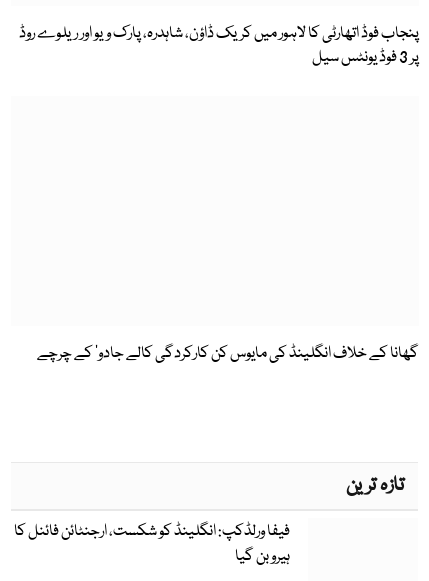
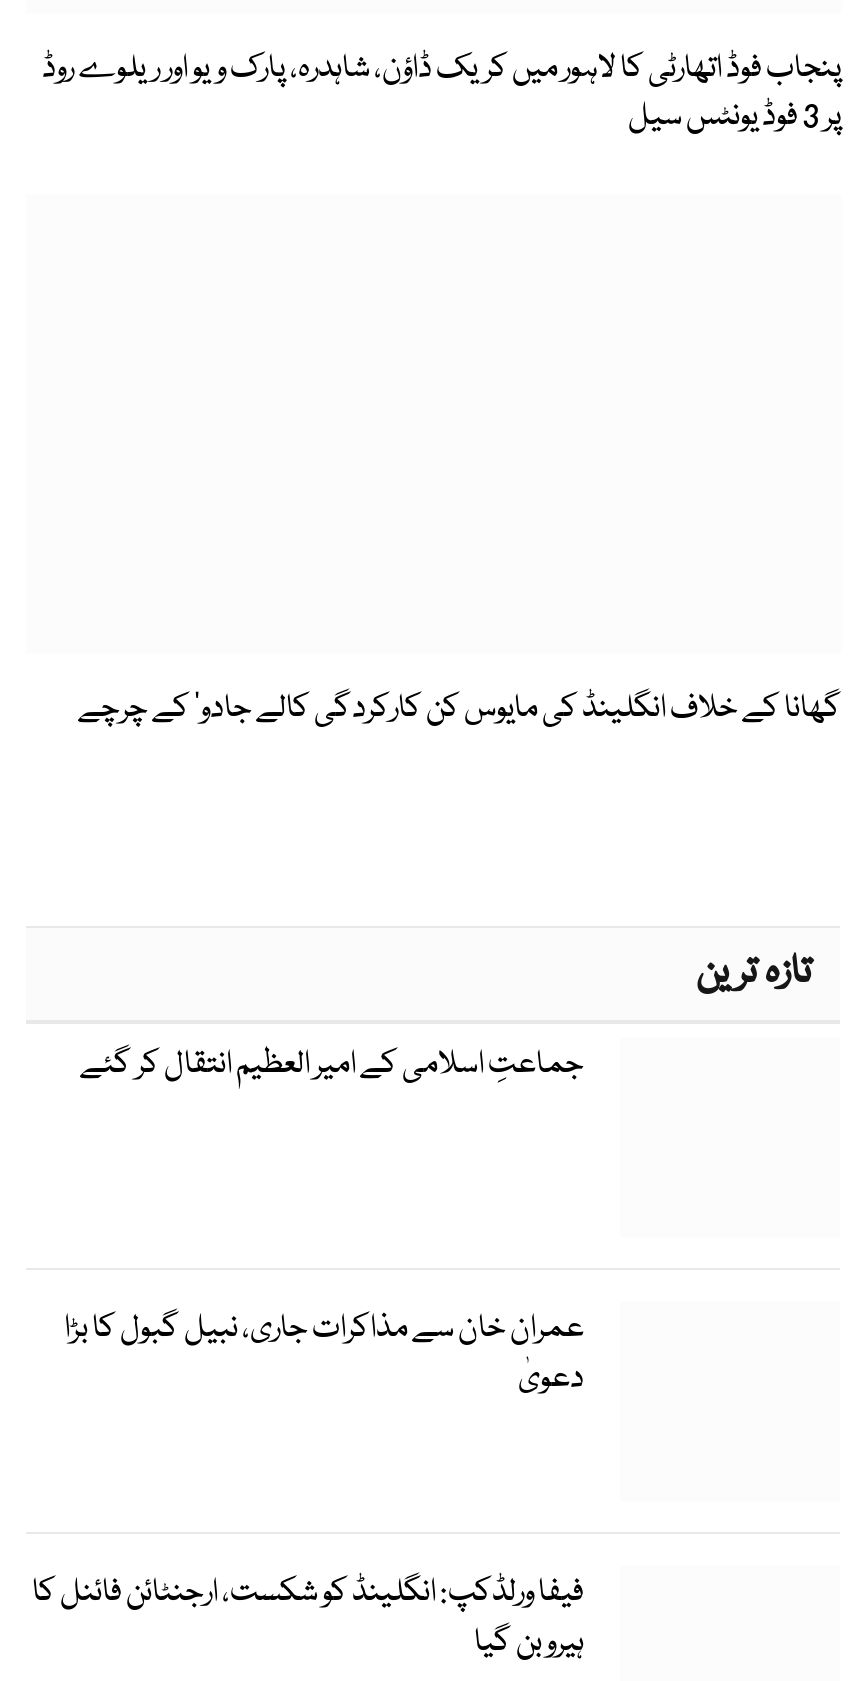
+ عمران خان سے مذاکرات جاری، نبیل گبول کا بڑا
+ دعویٰ

+ جماعتِ اسلامی کے امیر العظیم انتقال کر گئے
